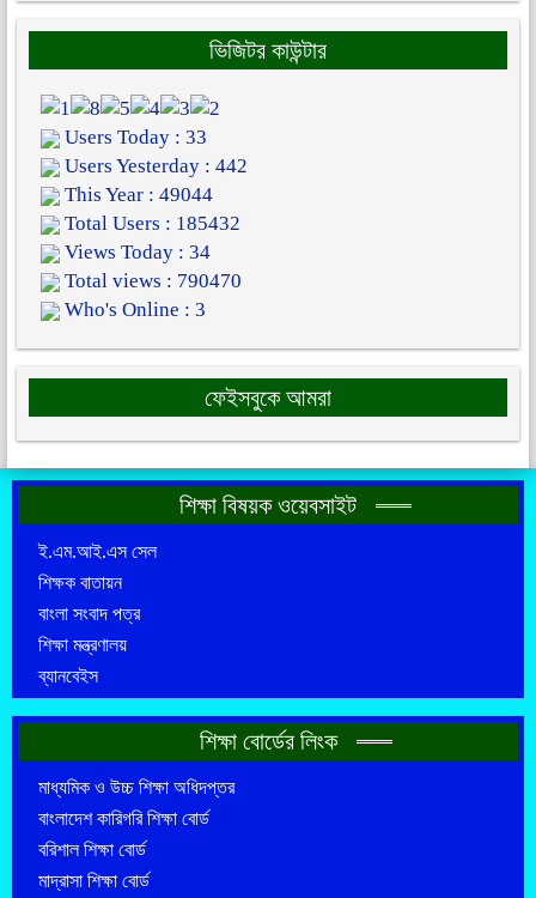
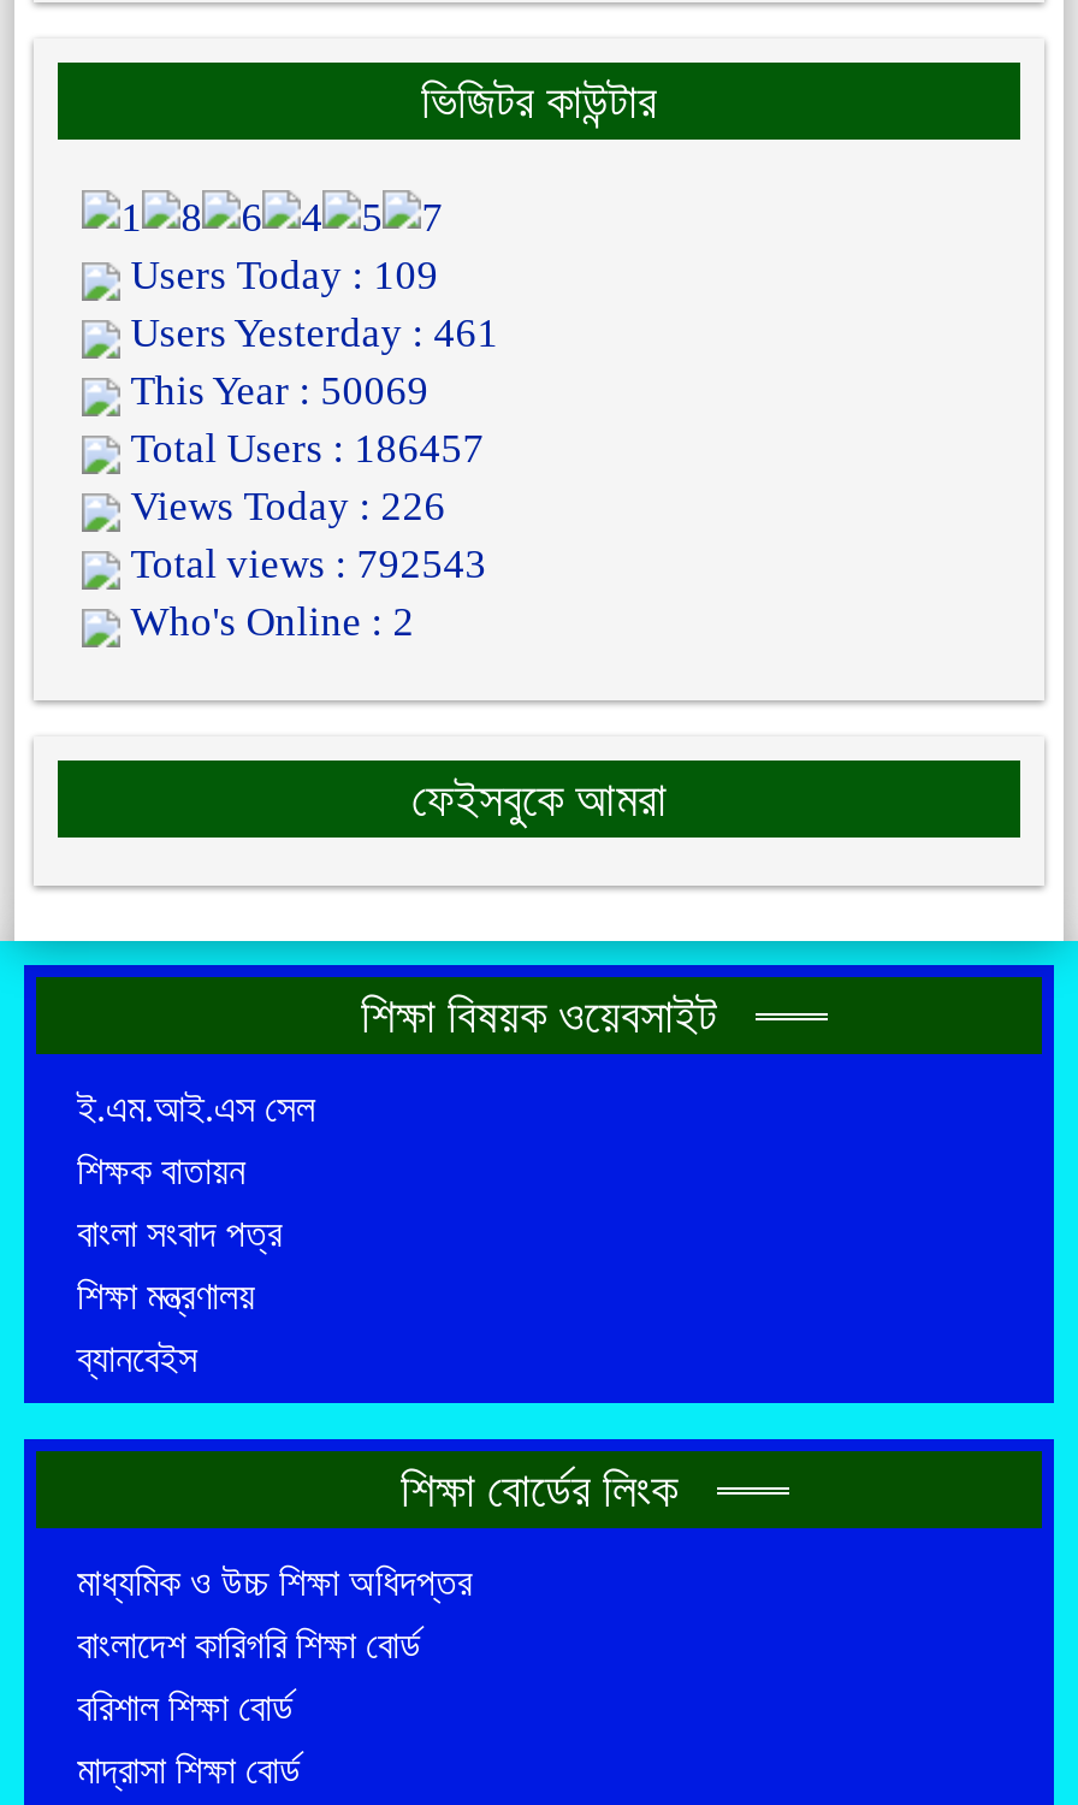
- Users Today : 33
+ Users Today : 109

- Users Yesterday : 442
+ Users Yesterday : 461

- This Year : 49044
+ This Year : 50069

- Total Users : 185432
+ Total Users : 186457

- Views Today : 34
+ Views Today : 226

- Total views : 790470
+ Total views : 792543

- Who's Online : 3
+ Who's Online : 2
